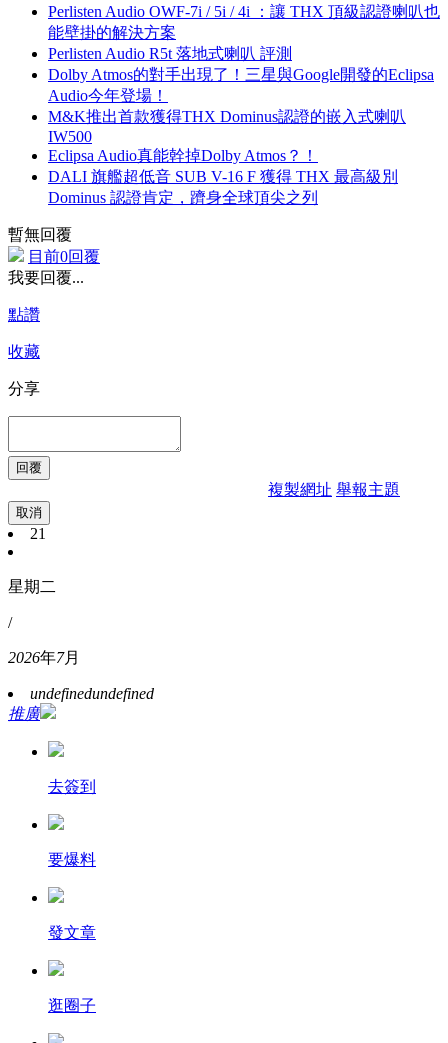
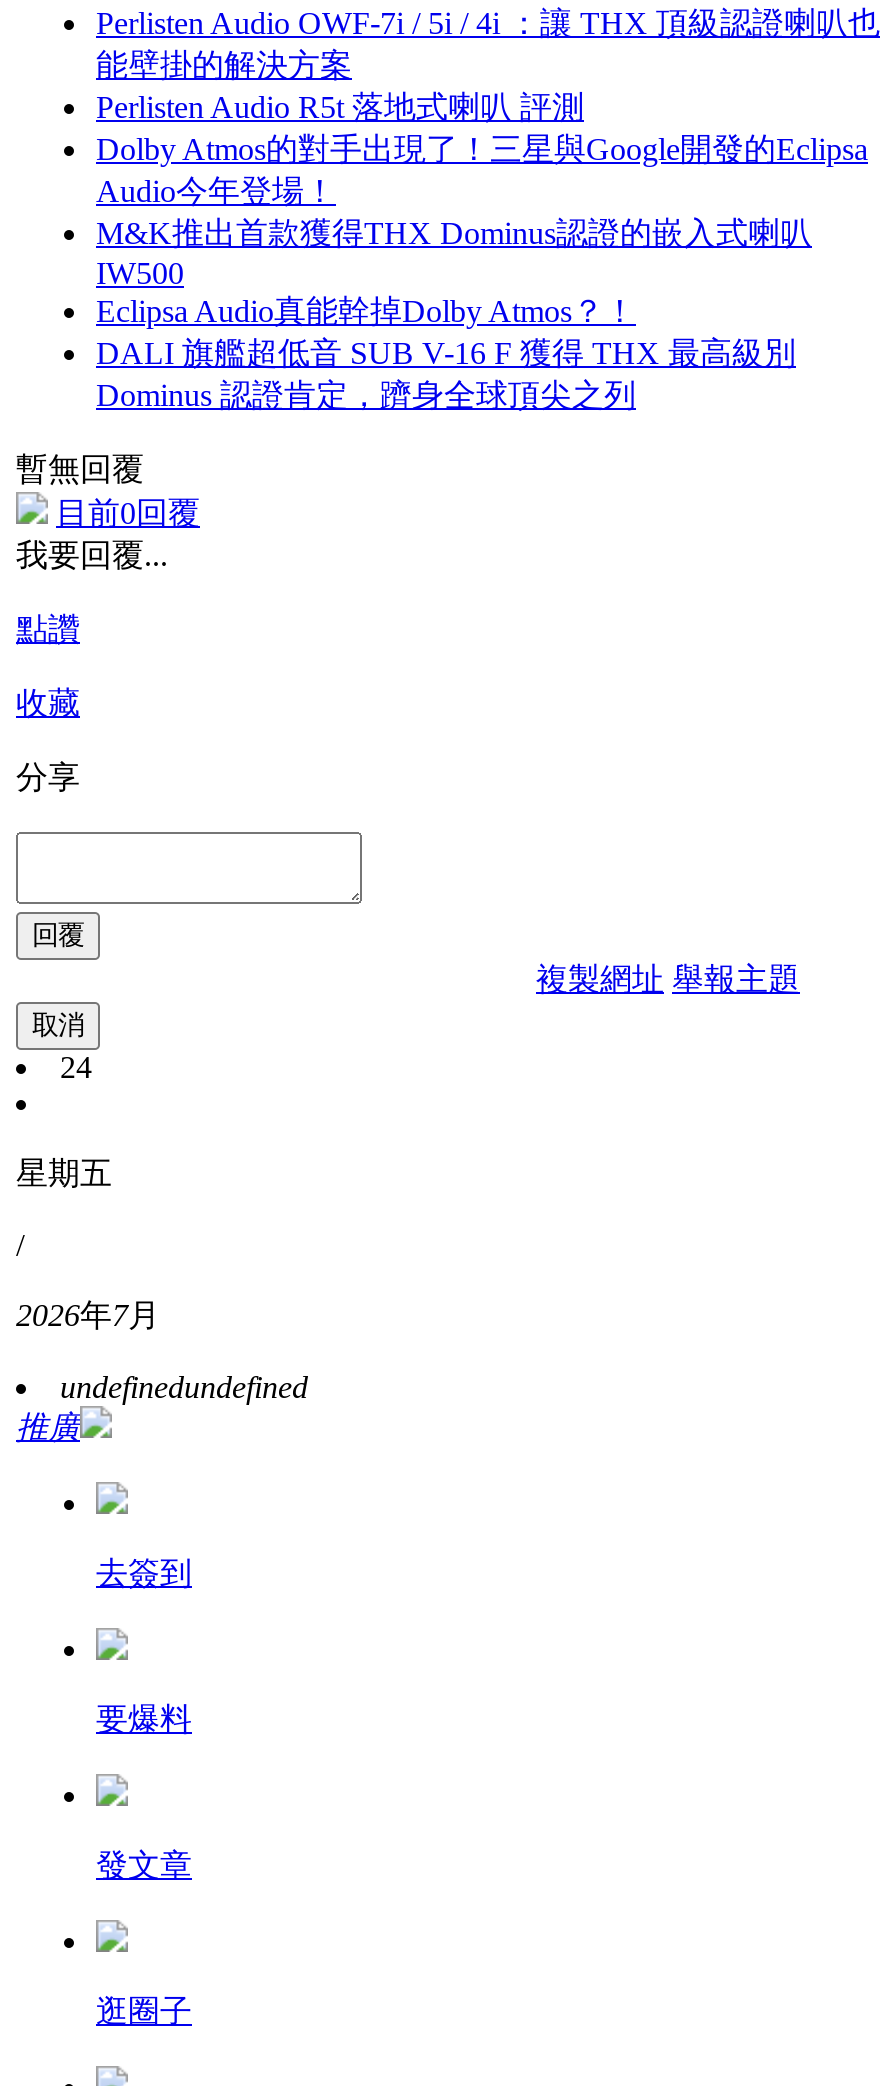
- 21
+ 24

- 星期二
+ 星期五
